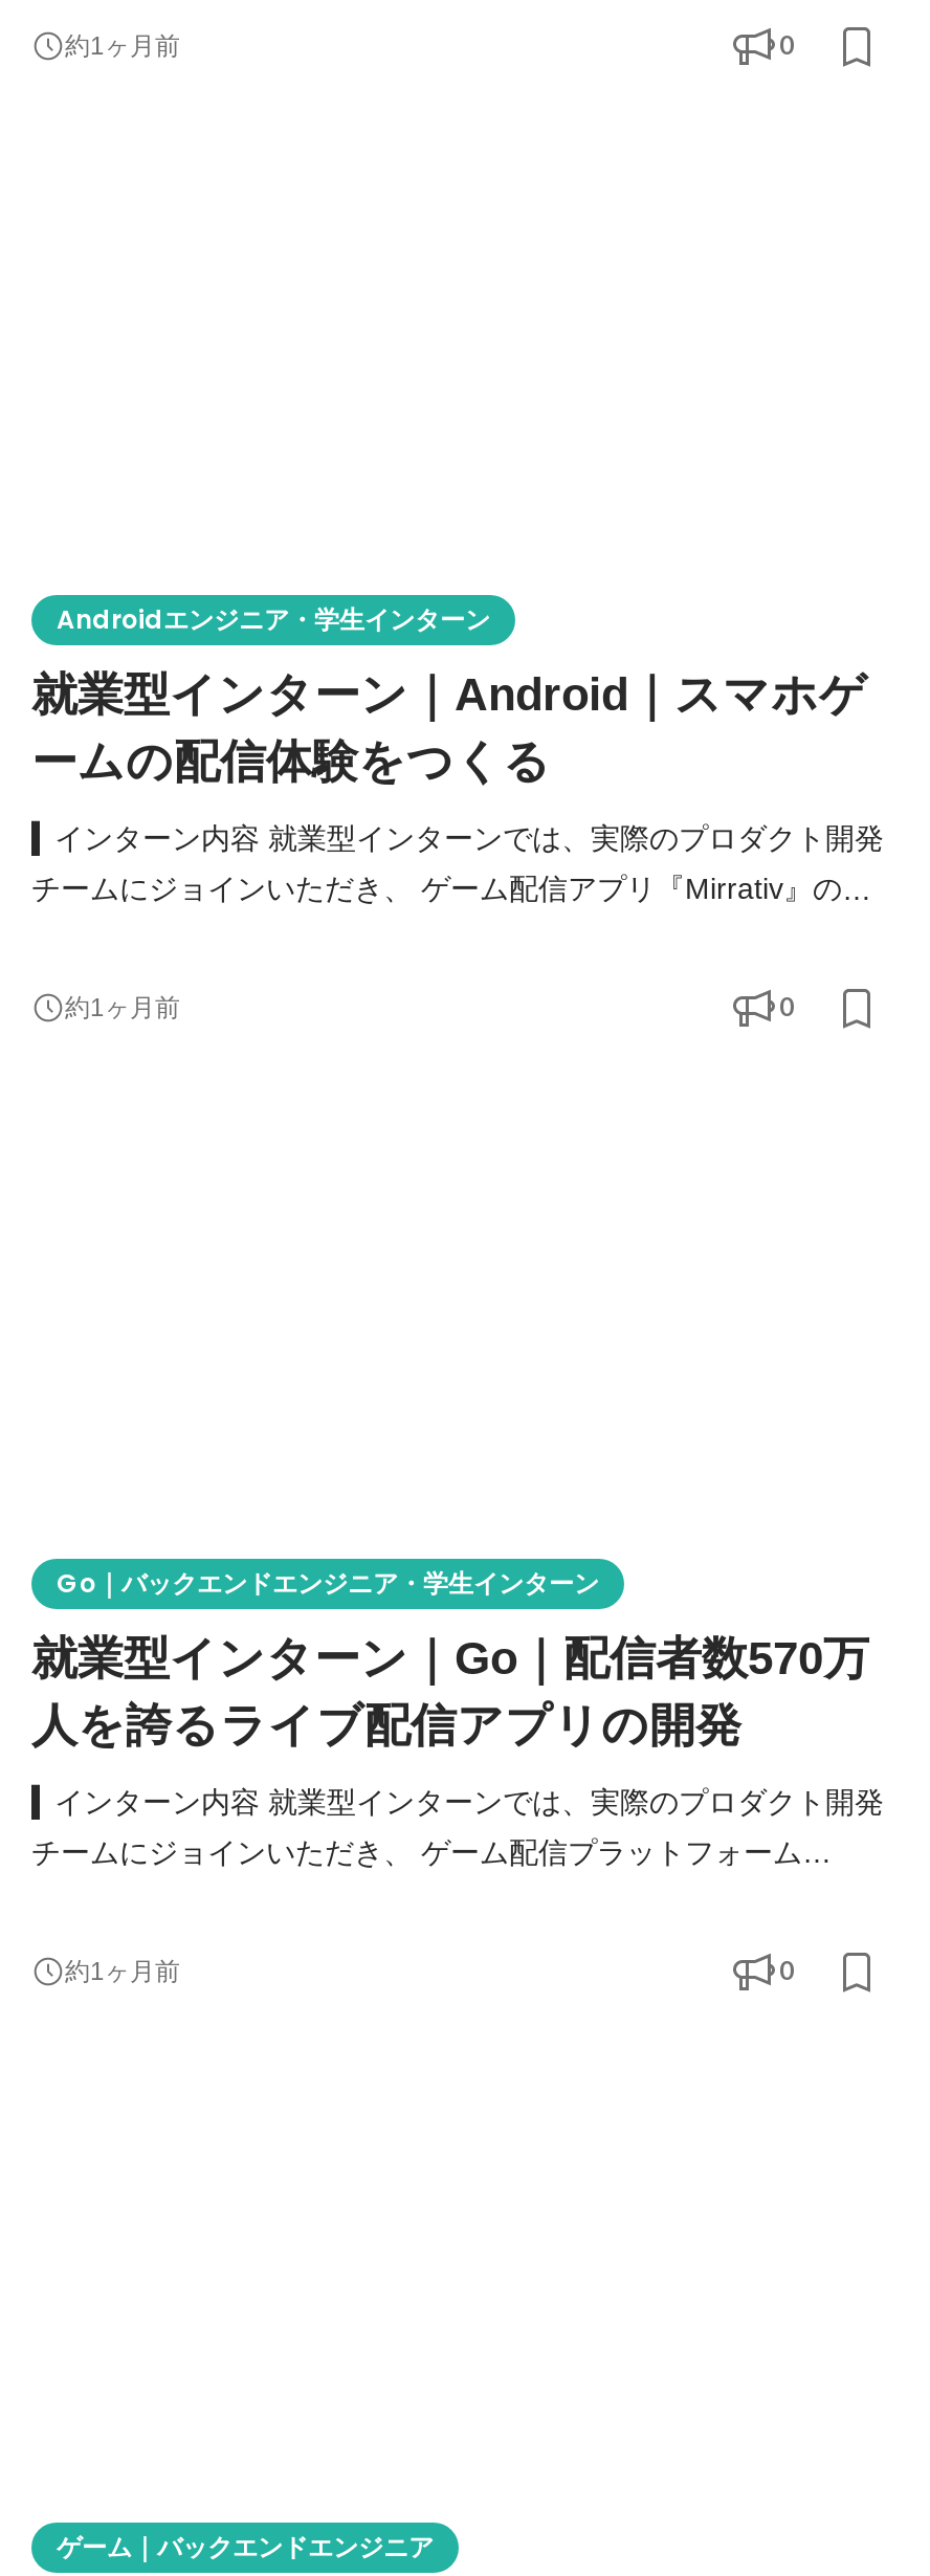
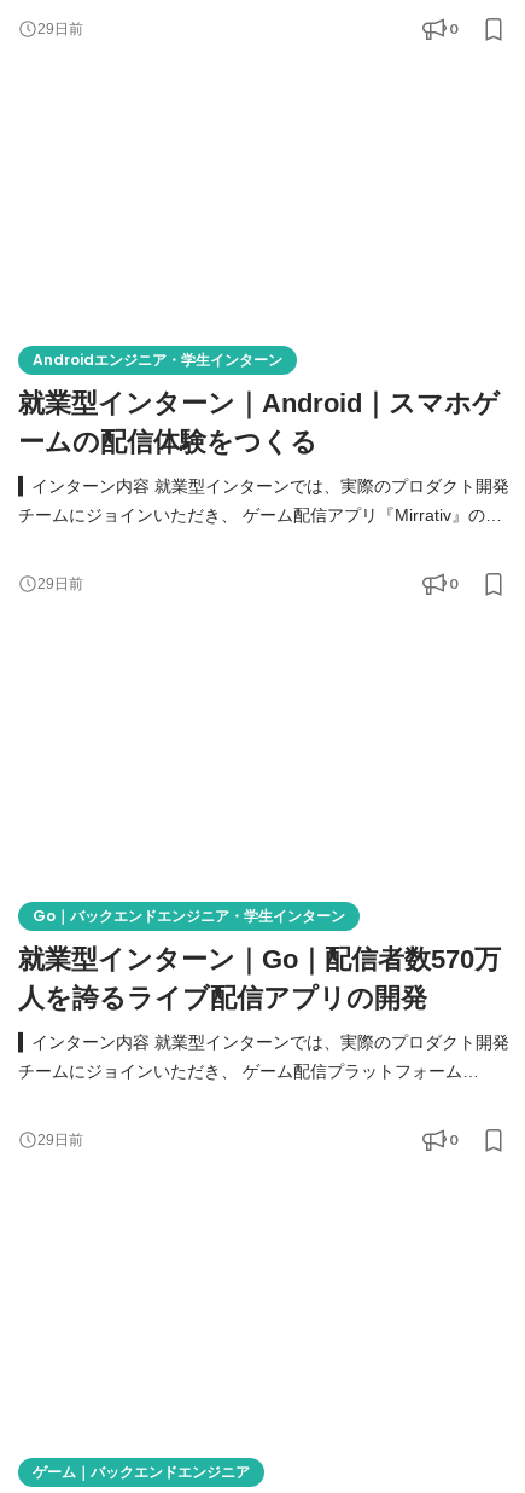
- 約1ヶ月前
+ 29日前

- 約1ヶ月前
+ 29日前

- 約1ヶ月前
+ 29日前
